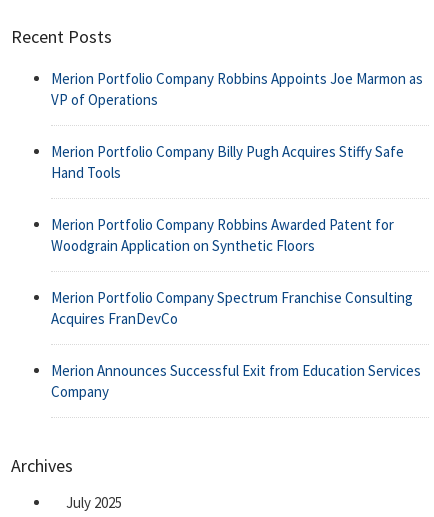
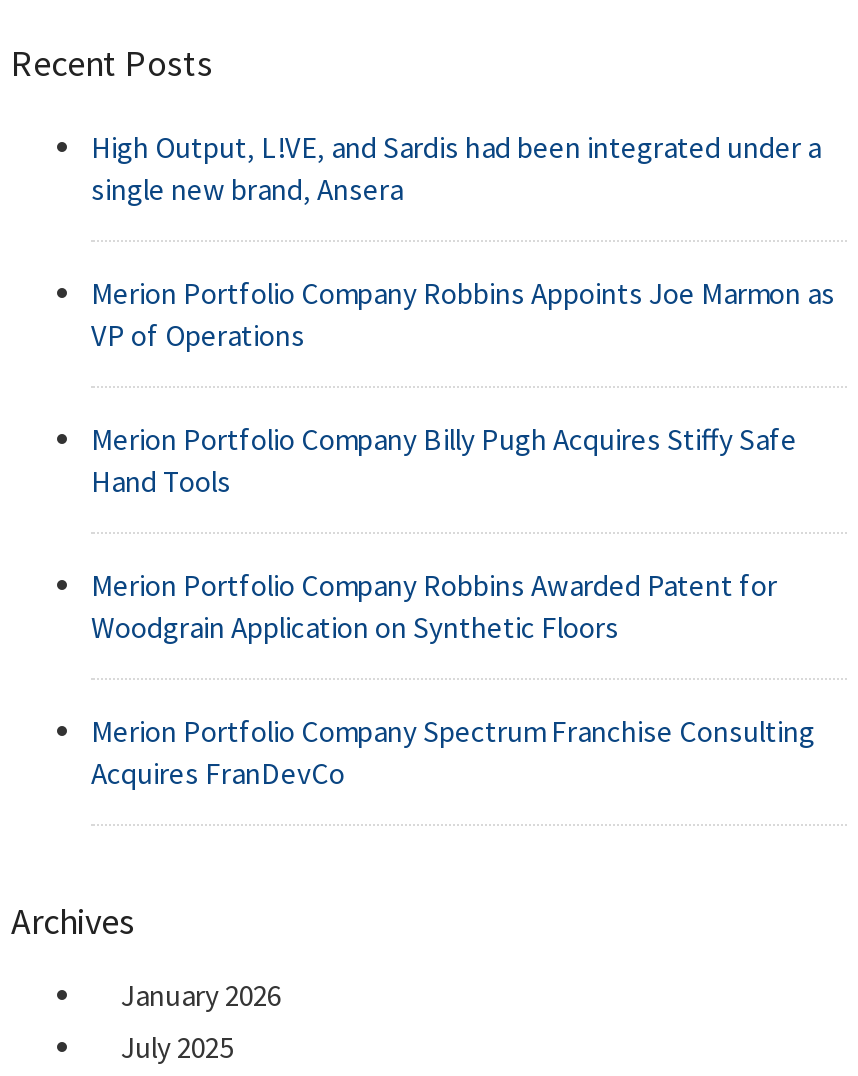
+ High Output, L!VE, and Sardis had been integrated under a
+ single new brand, Ansera

moved down: Merion Portfolio Company Robbins Appoints Joe Marmon as | VP of Operations | Merion Portfolio Company Billy Pugh Acquires Stiffy Safe | Hand Tools | Merion Portfolio Company Robbins Awarded Patent for | Woodgrain Application on Synthetic Floors | Merion Portfolio Company Spectrum Franchise Consulting | Acquires FranDevCo

- Merion Announces Successful Exit from Education Services
- Company

+ January 2026
